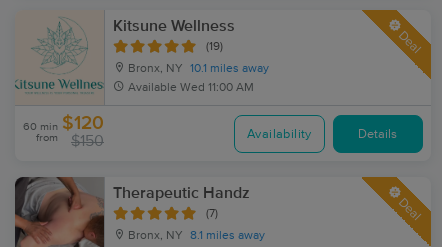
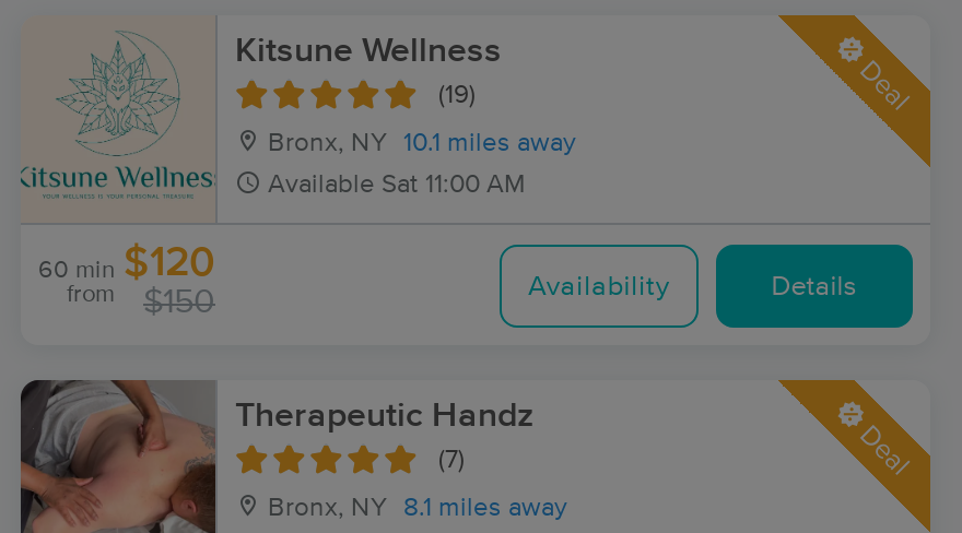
- Available Wed 11:00 AM
+ Available Sat 11:00 AM
